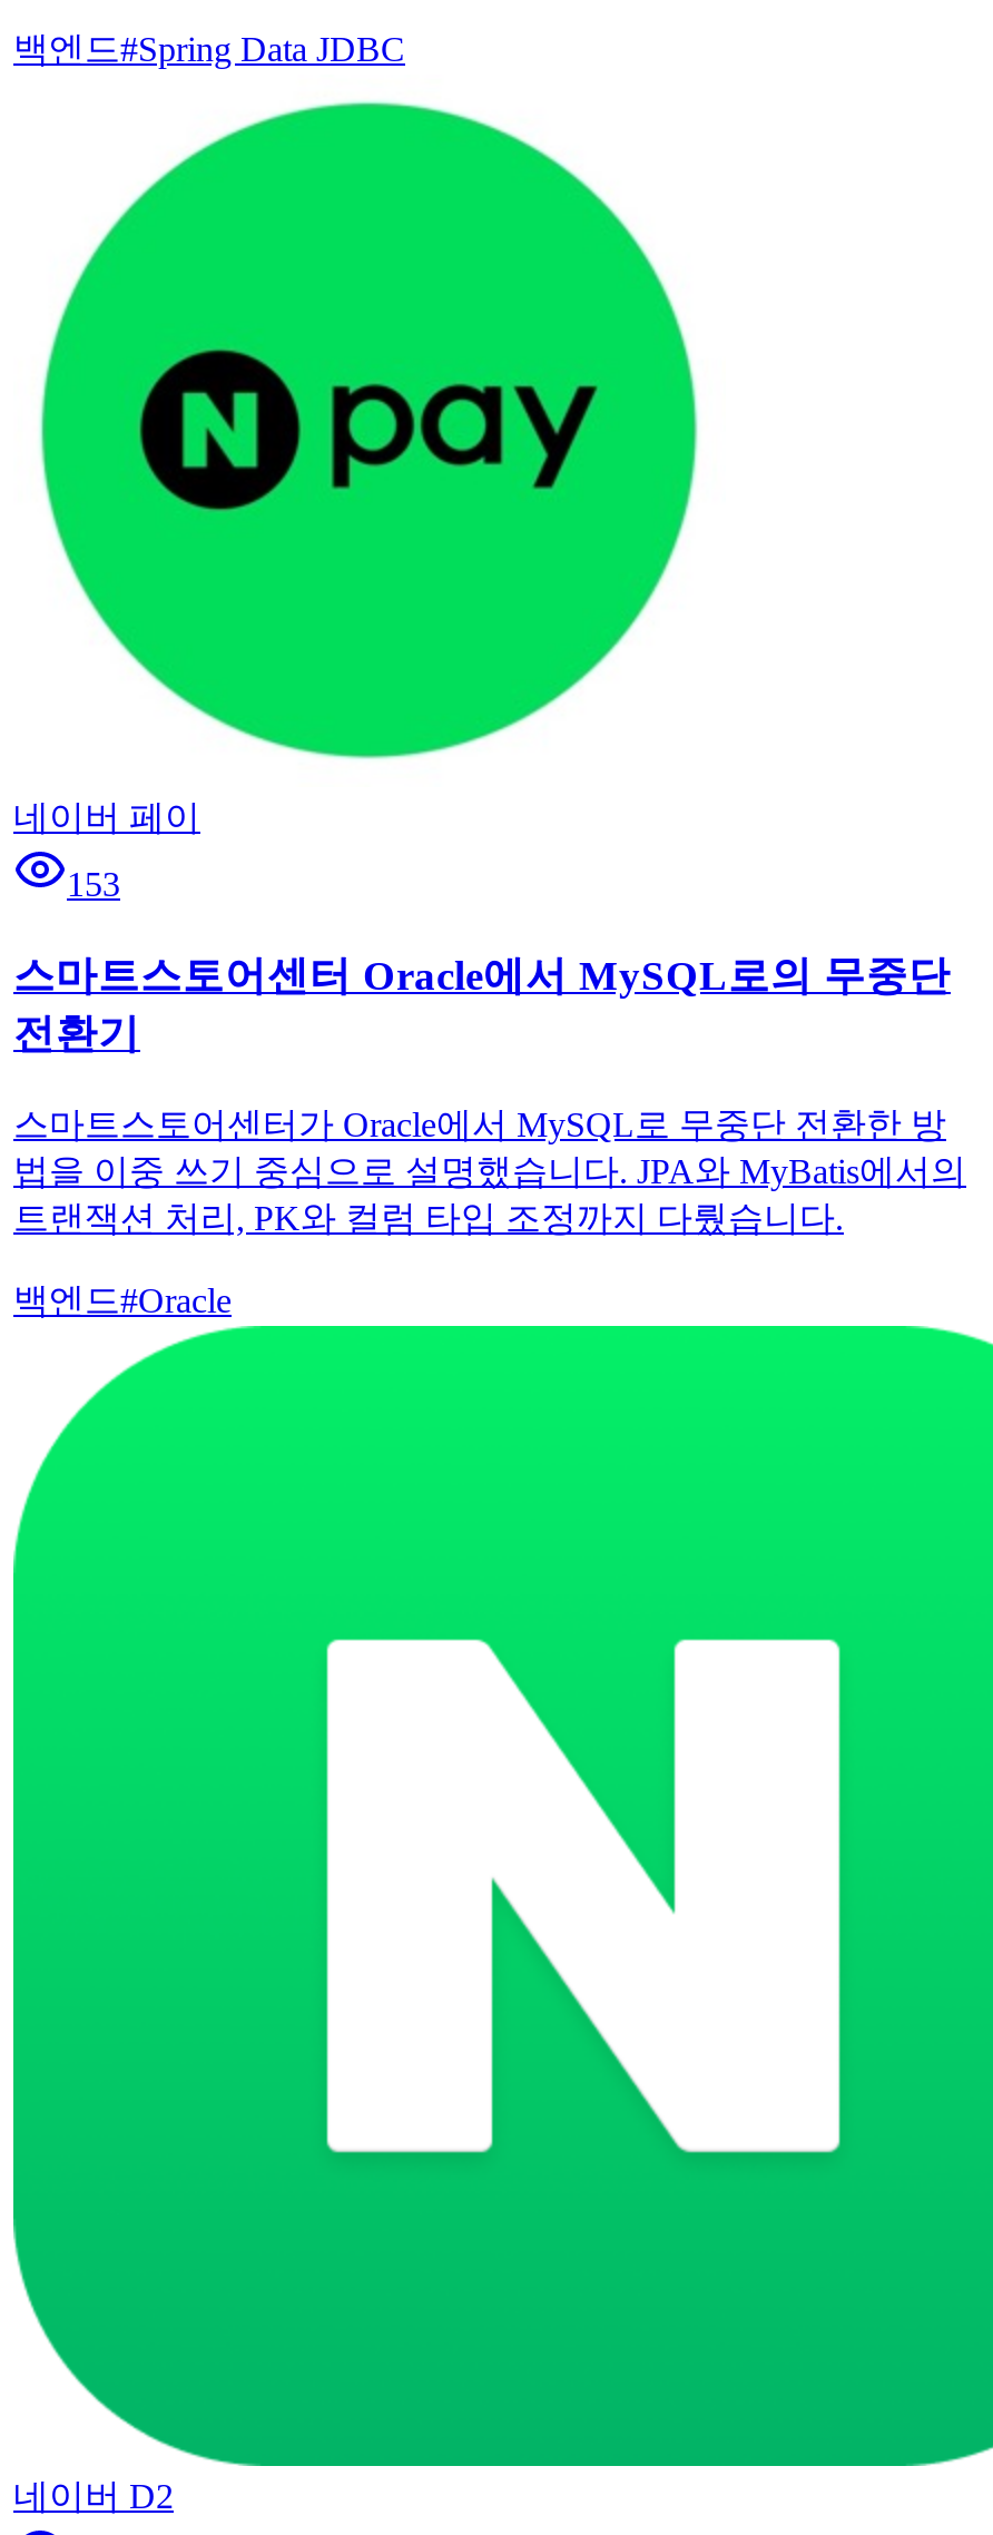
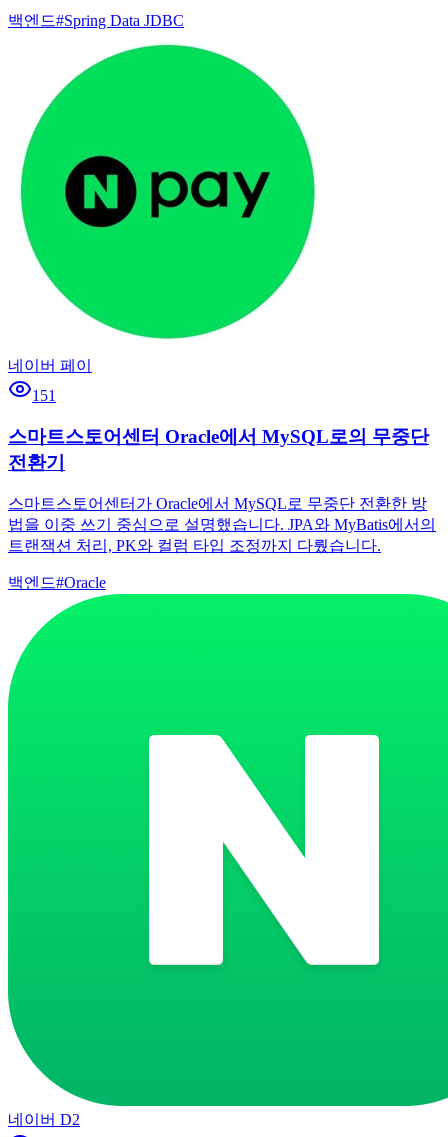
- 153
+ 151
